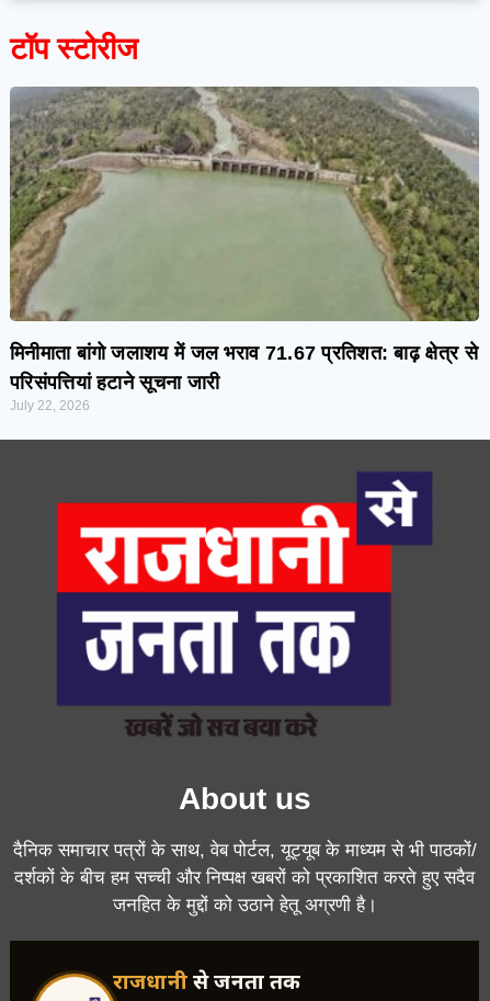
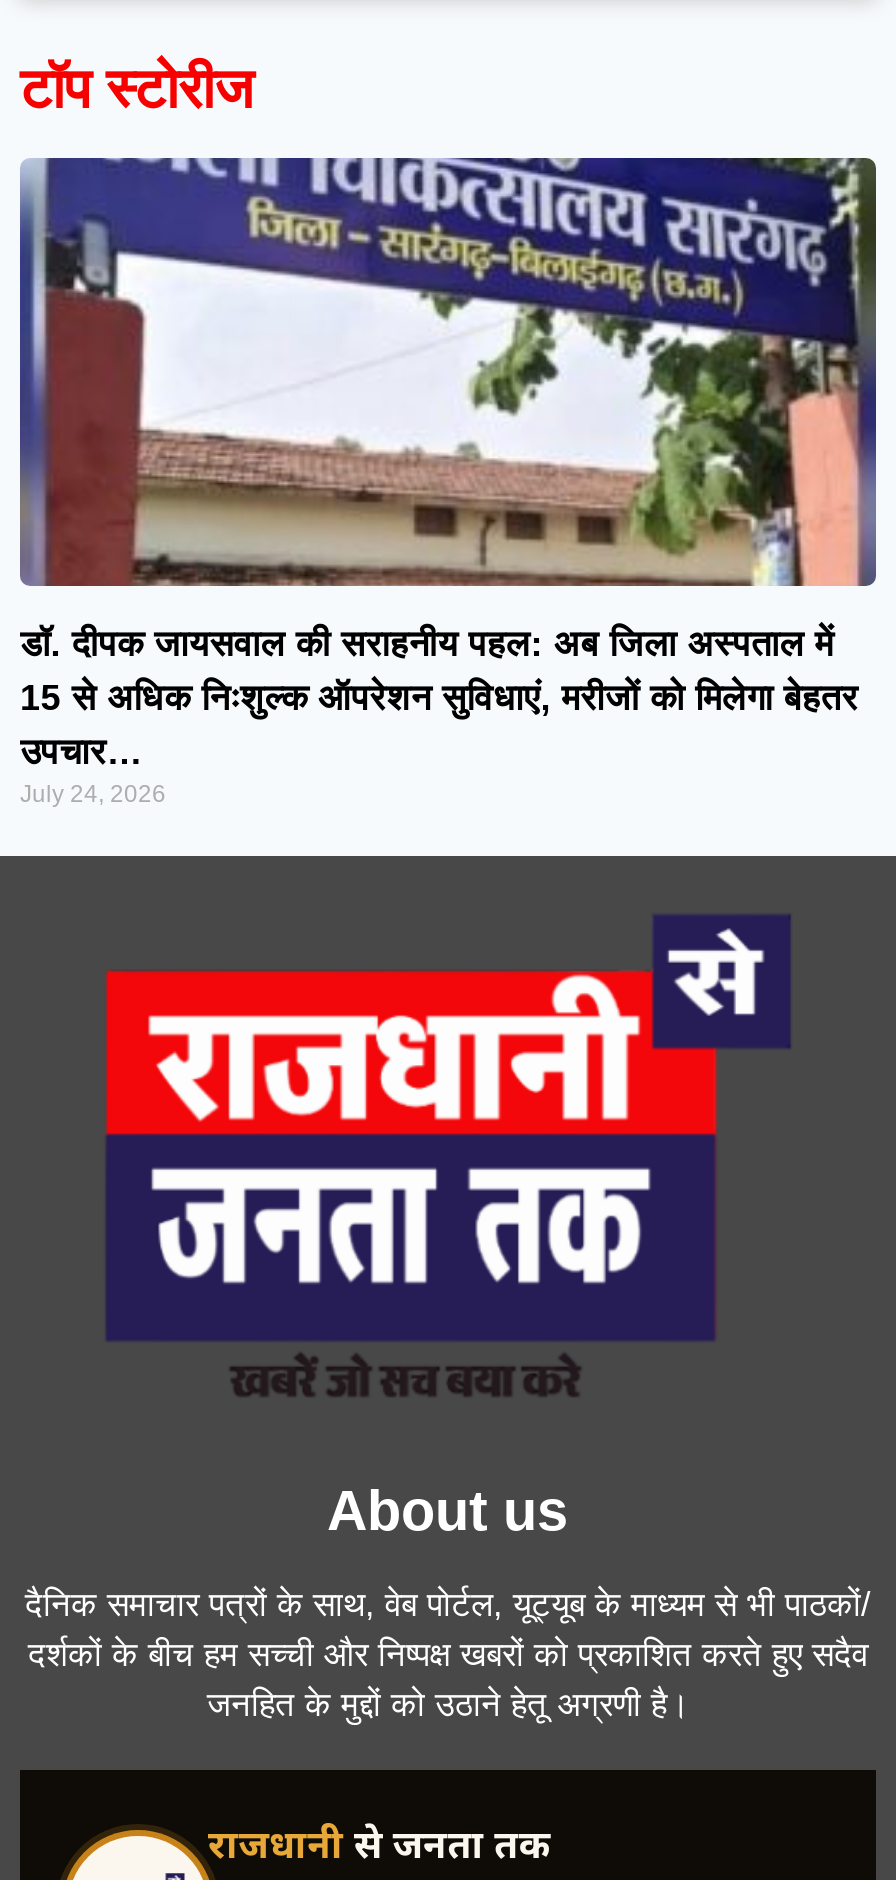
- [image]
- मिनीमाता बांगो जलाशय में जल भराव 71.67 प्रतिशत: बाढ़ क्षेत्र से
- परिसंपत्तियां हटाने सूचना जारी
- July 22, 2026
+ [image]
+ डॉ. दीपक जायसवाल की सराहनीय पहल: अब जिला अस्पताल में
+ 15 से अधिक निःशुल्क ऑपरेशन सुविधाएं, मरीजों को मिलेगा बेहतर
+ उपचार…
+ July 24, 2026
